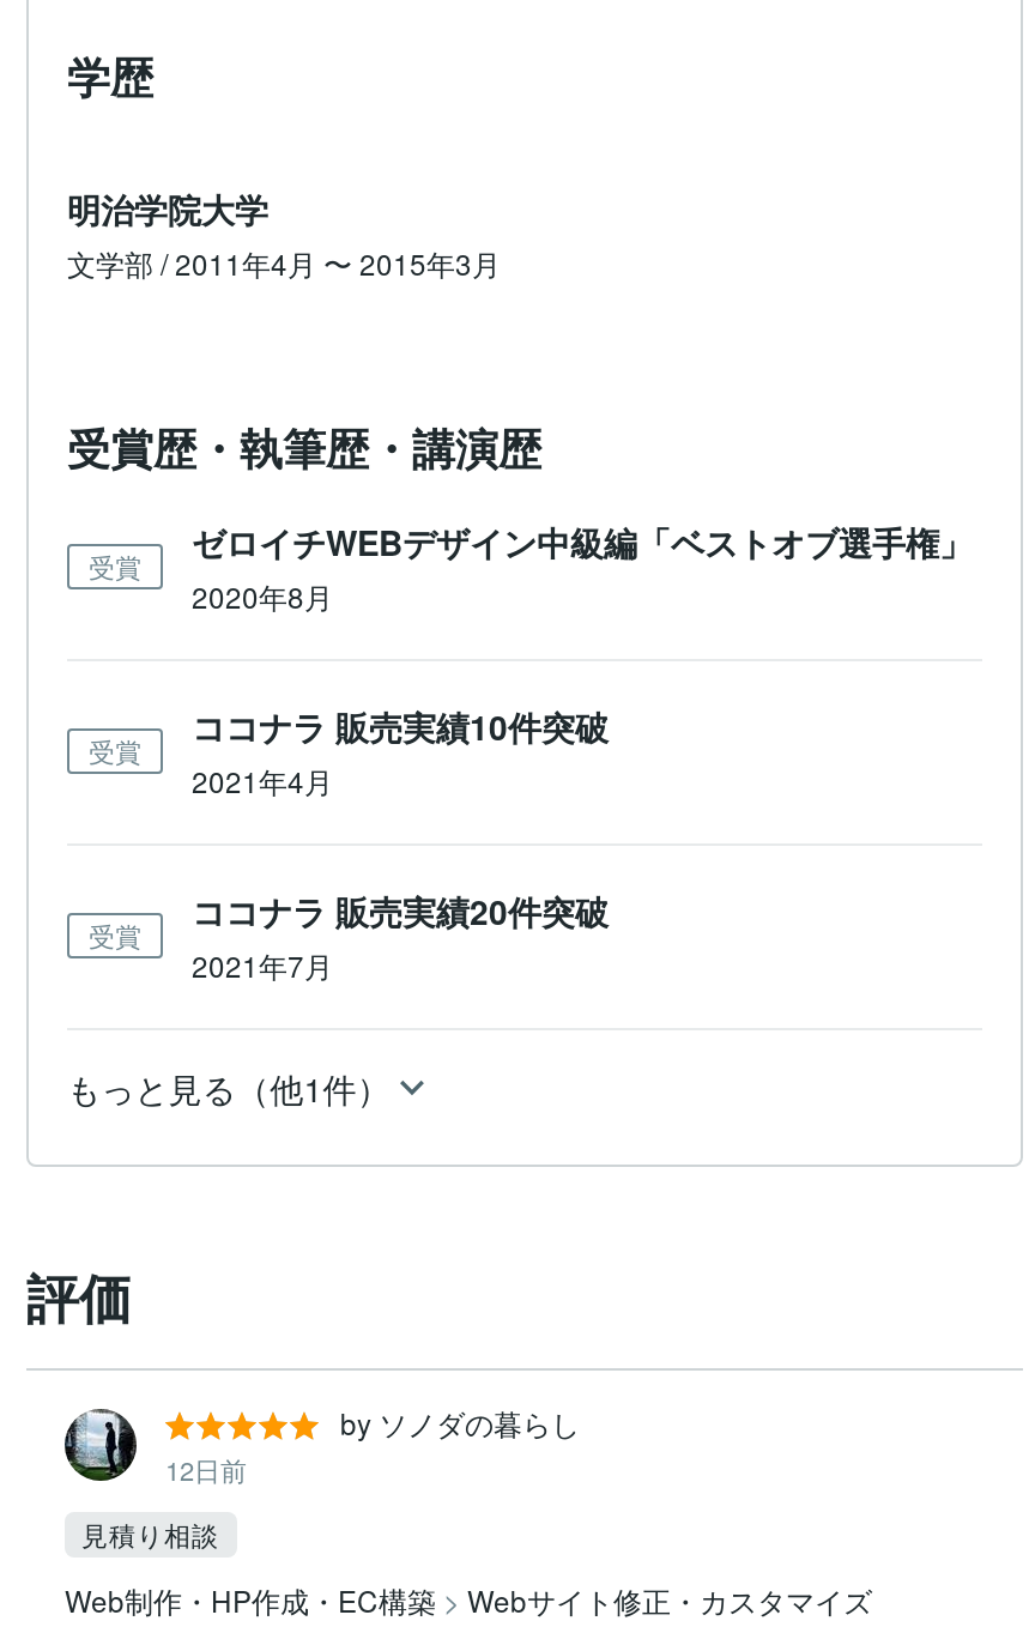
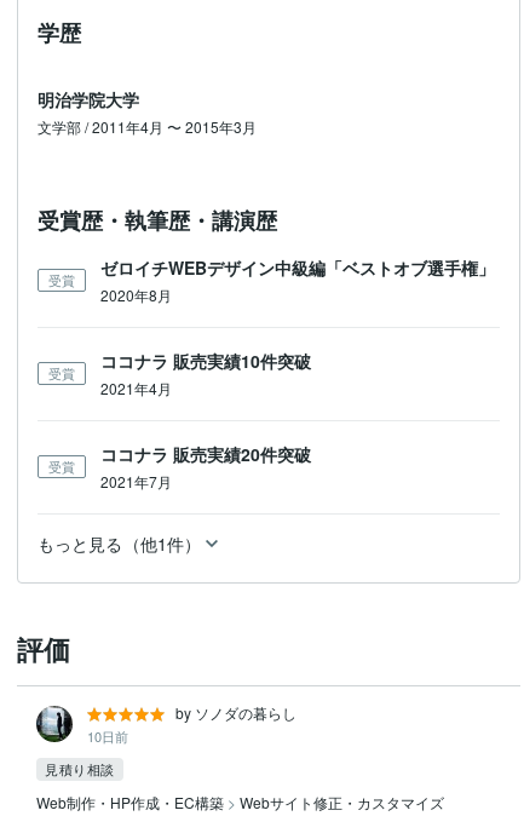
- 12日前
+ 10日前
